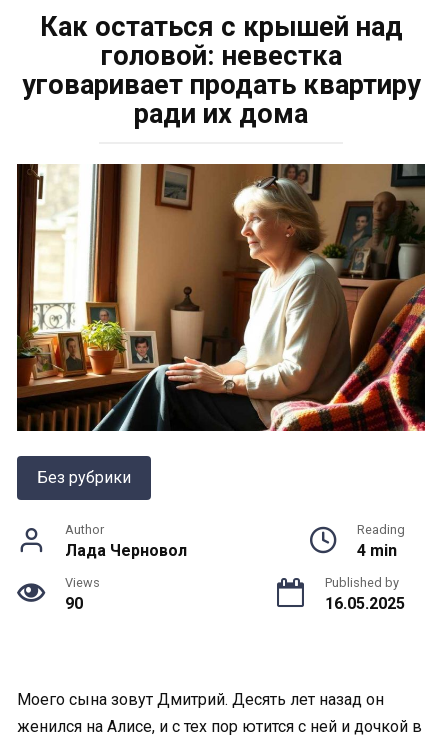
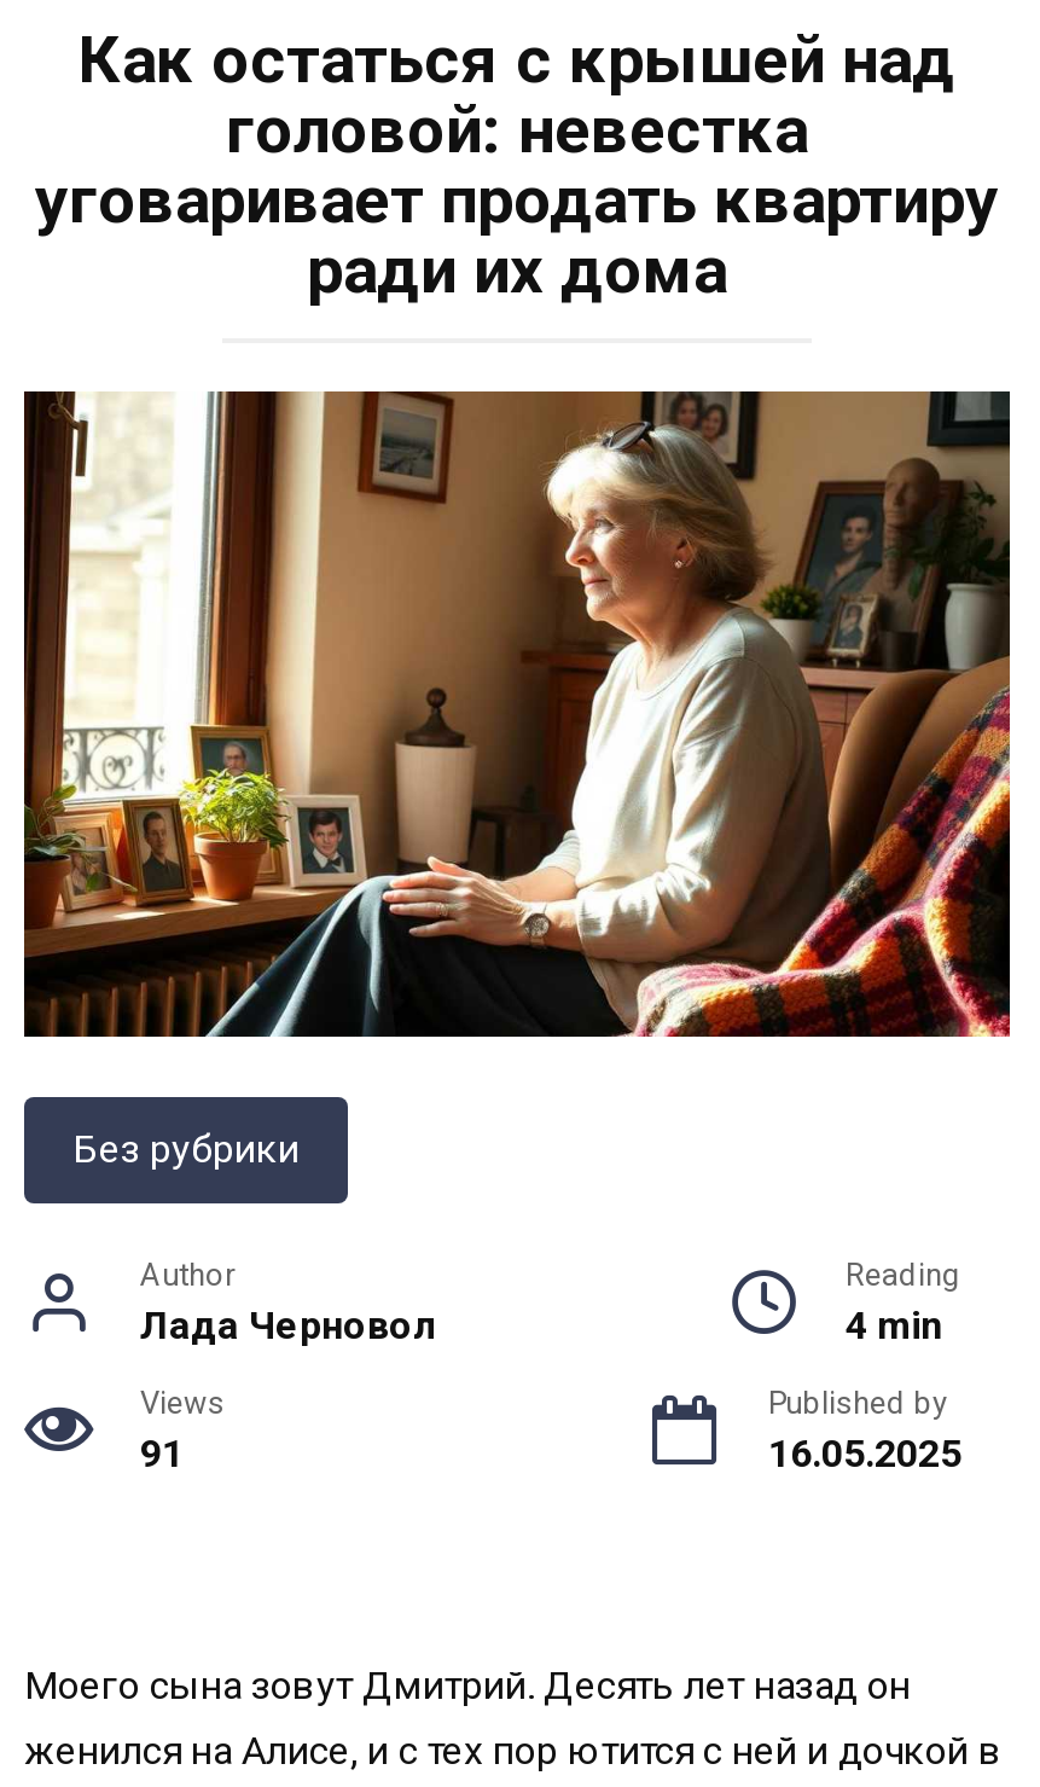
- 90
+ 91
